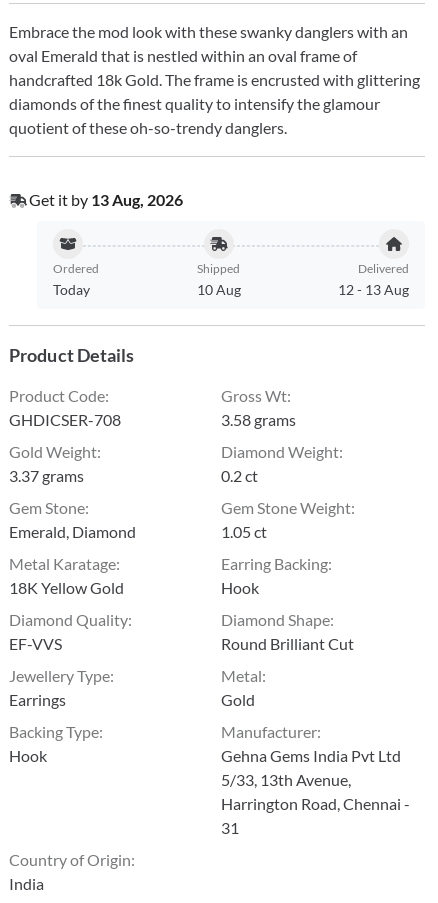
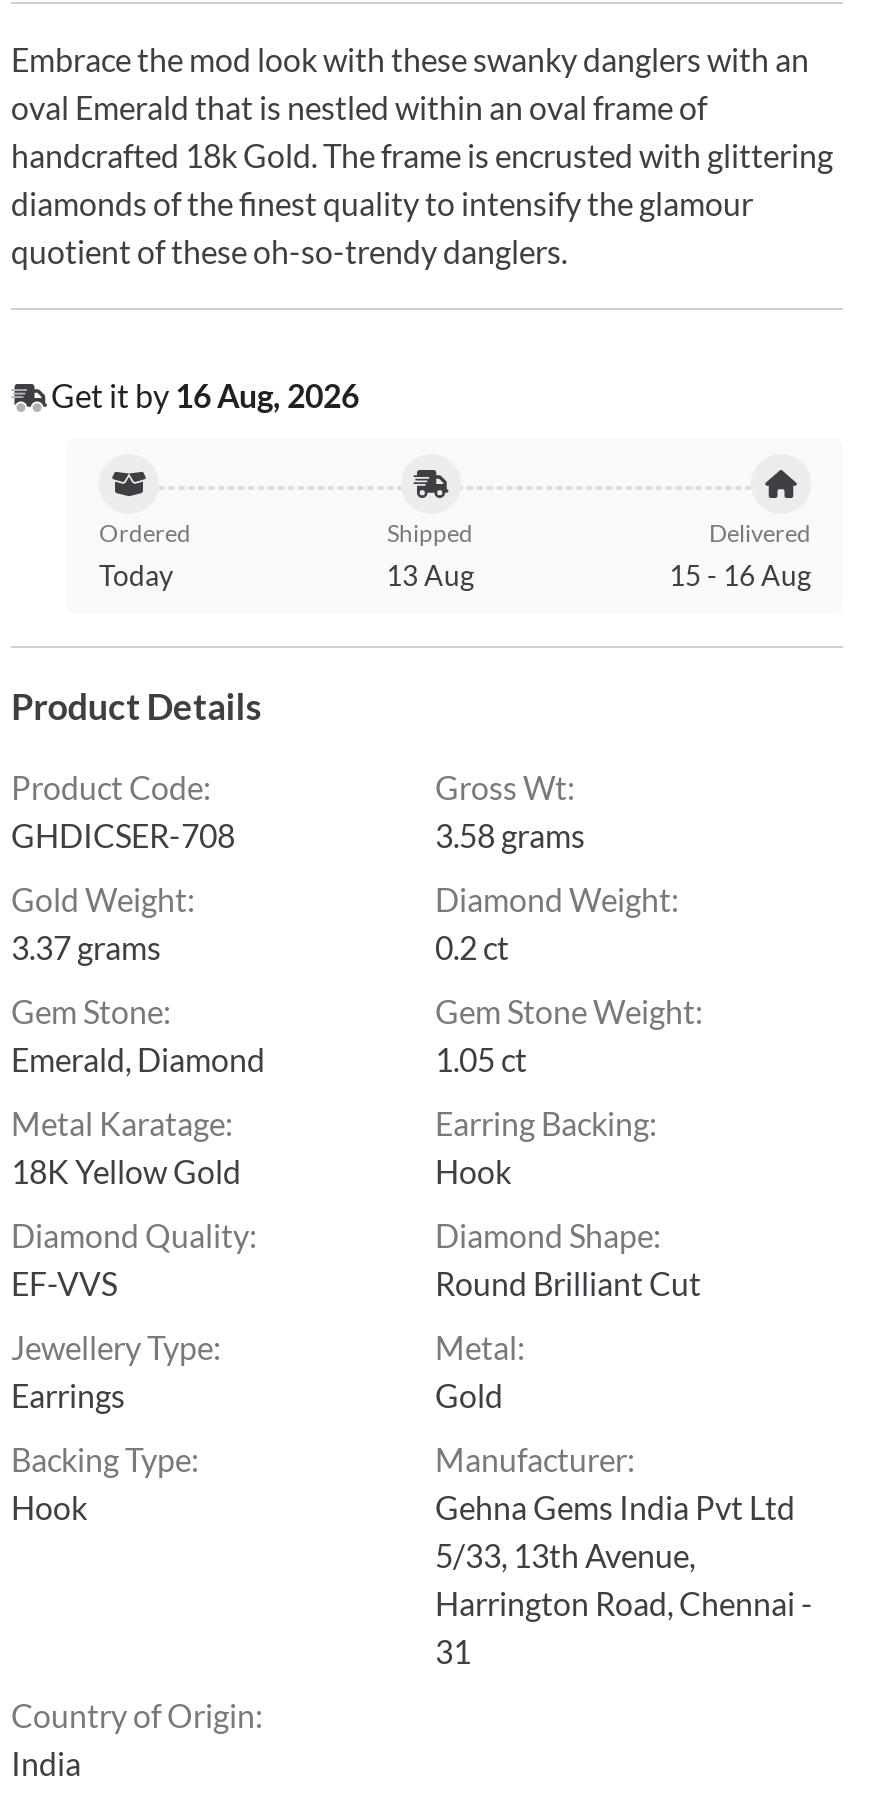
- Get it by 13 Aug, 2026
+ Get it by 16 Aug, 2026

- 10 Aug
+ 13 Aug

- 12 - 13 Aug
+ 15 - 16 Aug
